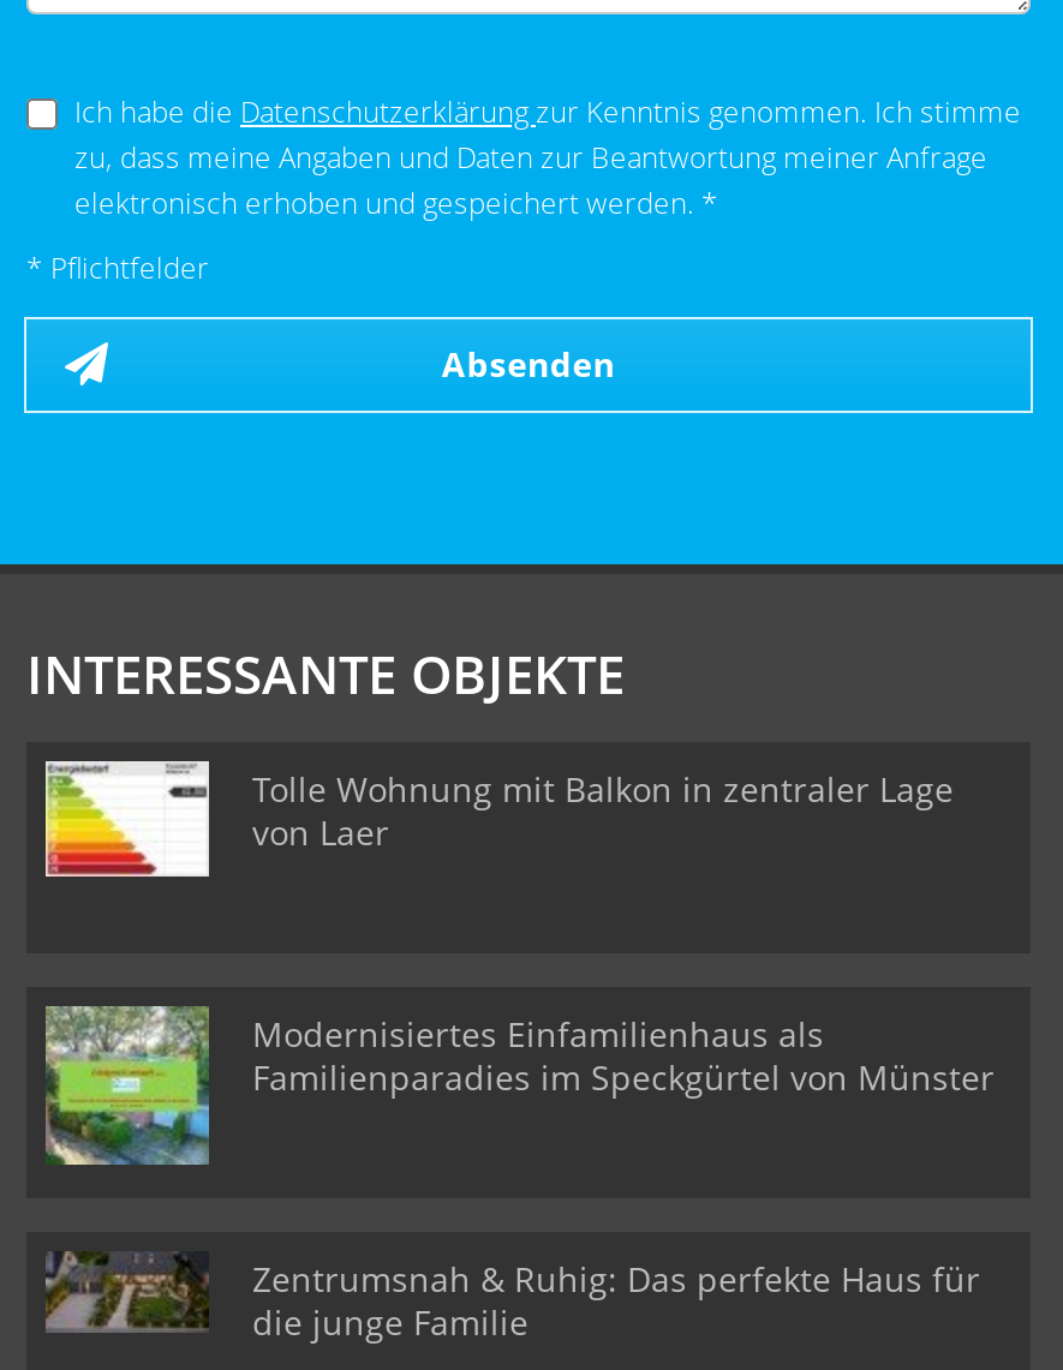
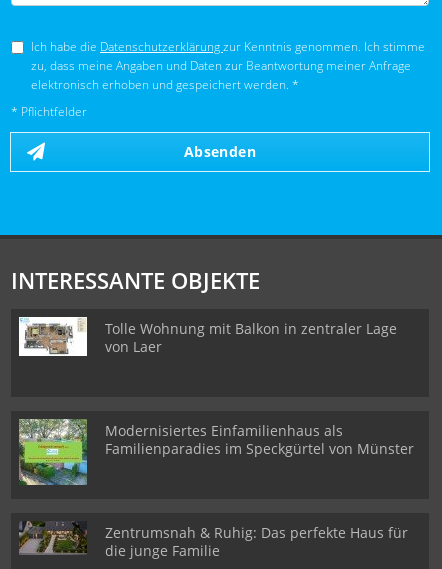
- [image]
+ [image]
